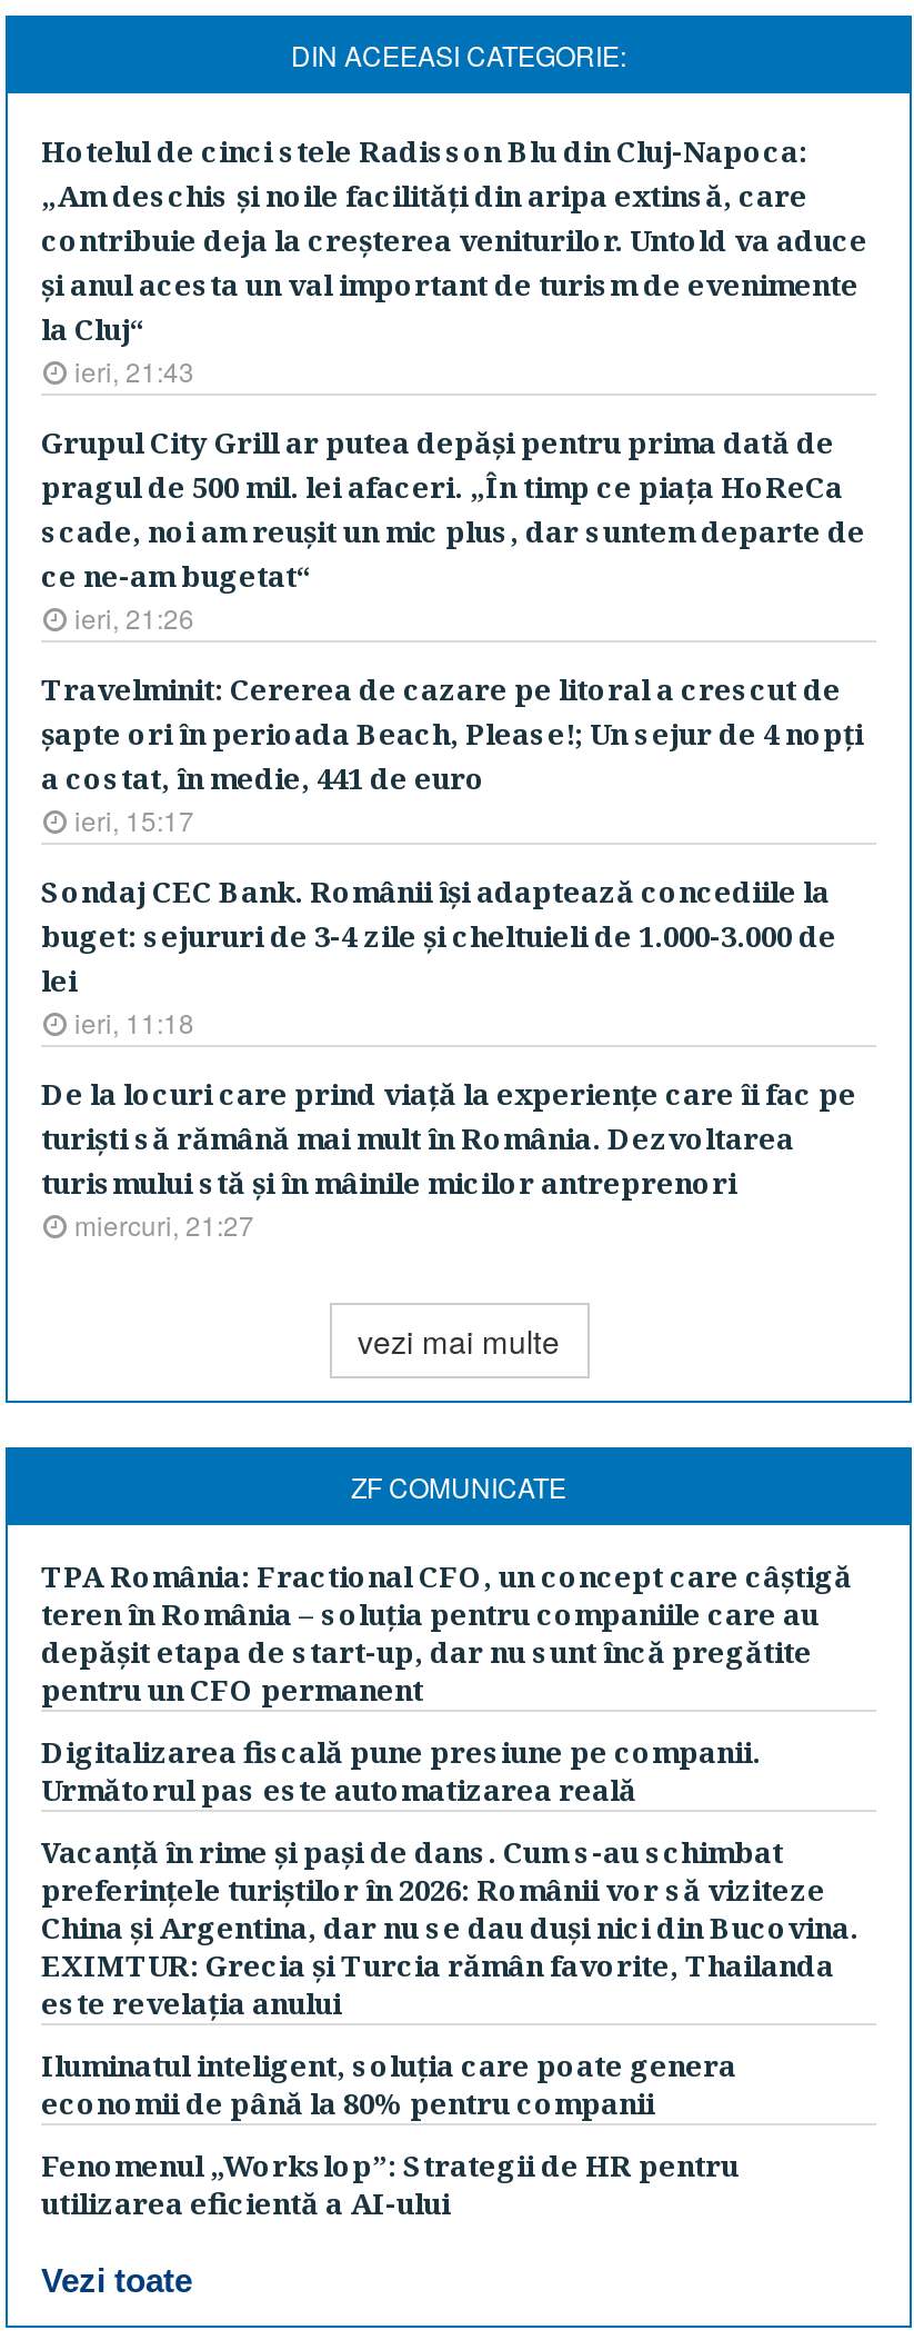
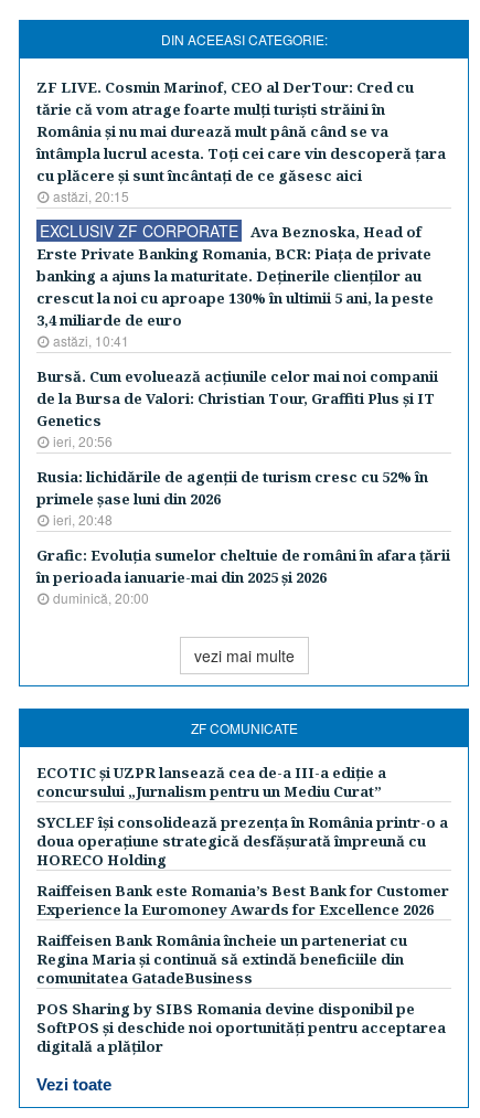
- Hotelul de cinci stele Radisson Blu din Cluj-Napoca:
- „Am deschis şi noile facilităţi din aripa extinsă, care
- contribuie deja la creşterea veniturilor. Untold va aduce
- şi anul acesta un val important de turism de evenimente
- la Cluj“
- ieri, 21:43
+ ZF LIVE. Cosmin Marinof, CEO al DerTour: Cred cu
+ tărie că vom atrage foarte mulţi turişti străini în
+ România şi nu mai durează mult până când se va
+ întâmpla lucrul acesta. Toţi cei care vin descoperă ţara
+ cu plăcere şi sunt încântaţi de ce găsesc aici
+ astăzi, 20:15

- Grupul City Grill ar putea depăşi pentru prima dată de
- pragul de 500 mil. lei afaceri. „În timp ce piaţa HoReCa
- scade, noi am reuşit un mic plus, dar suntem departe de
- ce ne-am bugetat“
- ieri, 21:26
+ EXCLUSIV ZF CORPORATE
+ Ava Beznoska, Head of
+ Erste Private Banking Romania, BCR: Piaţa de private
+ banking a ajuns la maturitate. Deţinerile clienţilor au
+ crescut la noi cu aproape 130% în ultimii 5 ani, la peste
+ 3,4 miliarde de euro
+ astăzi, 10:41

- Travelminit: Cererea de cazare pe litoral a crescut de
- şapte ori în perioada Beach, Please!; Un sejur de 4 nopţi
- a costat, în medie, 441 de euro
- ieri, 15:17
+ Bursă. Cum evoluează acţiunile celor mai noi companii
+ de la Bursa de Valori: Christian Tour, Graffiti Plus şi IT
+ Genetics
+ ieri, 20:56

- Sondaj CEC Bank. Românii îşi adaptează concediile la
- buget: sejururi de 3-4 zile şi cheltuieli de 1.000-3.000 de
- lei
- ieri, 11:18
+ Rusia: lichidările de agenţii de turism cresc cu 52% în
+ primele şase luni din 2026
+ ieri, 20:48

- De la locuri care prind viaţă la experienţe care îi fac pe
- turişti să rămână mai mult în România. Dezvoltarea
- turismului stă şi în mâinile micilor antreprenori
- miercuri, 21:27
+ Grafic: Evoluţia sumelor cheltuie de români în afara ţării
+ în perioada ianuarie-mai din 2025 şi 2026
+ duminică, 20:00

- TPA România: Fractional CFO, un concept care câștigă
- teren în România – soluția pentru companiile care au
- depășit etapa de start-up, dar nu sunt încă pregătite
- pentru un CFO permanent
+ ECOTIC și UZPR lansează cea de-a III-a ediție a
+ concursului „Jurnalism pentru un Mediu Curat”

- Digitalizarea fiscală pune presiune pe companii.
- Următorul pas este automatizarea reală
+ SYCLEF își consolidează prezența în România printr-o a
+ doua operațiune strategică desfășurată împreună cu
+ HORECO Holding

- Vacanță în rime și pași de dans. Cum s-au schimbat
- preferințele turiștilor în 2026: Românii vor să viziteze
- China și Argentina, dar nu se dau duși nici din Bucovina.
- EXIMTUR: Grecia și Turcia rămân favorite, Thailanda
- este revelația anului
+ Raiffeisen Bank este Romania’s Best Bank for Customer
+ Experience la Euromoney Awards for Excellence 2026

- Iluminatul inteligent, soluția care poate genera
- economii de până la 80% pentru companii
+ Raiffeisen Bank România încheie un parteneriat cu
+ Regina Maria și continuă să extindă beneficiile din
+ comunitatea GatadeBusiness

- Fenomenul „Workslop”: Strategii de HR pentru
- utilizarea eficientă a AI-ului
+ POS Sharing by SIBS Romania devine disponibil pe
+ SoftPOS și deschide noi oportunități pentru acceptarea
+ digitală a plăților
